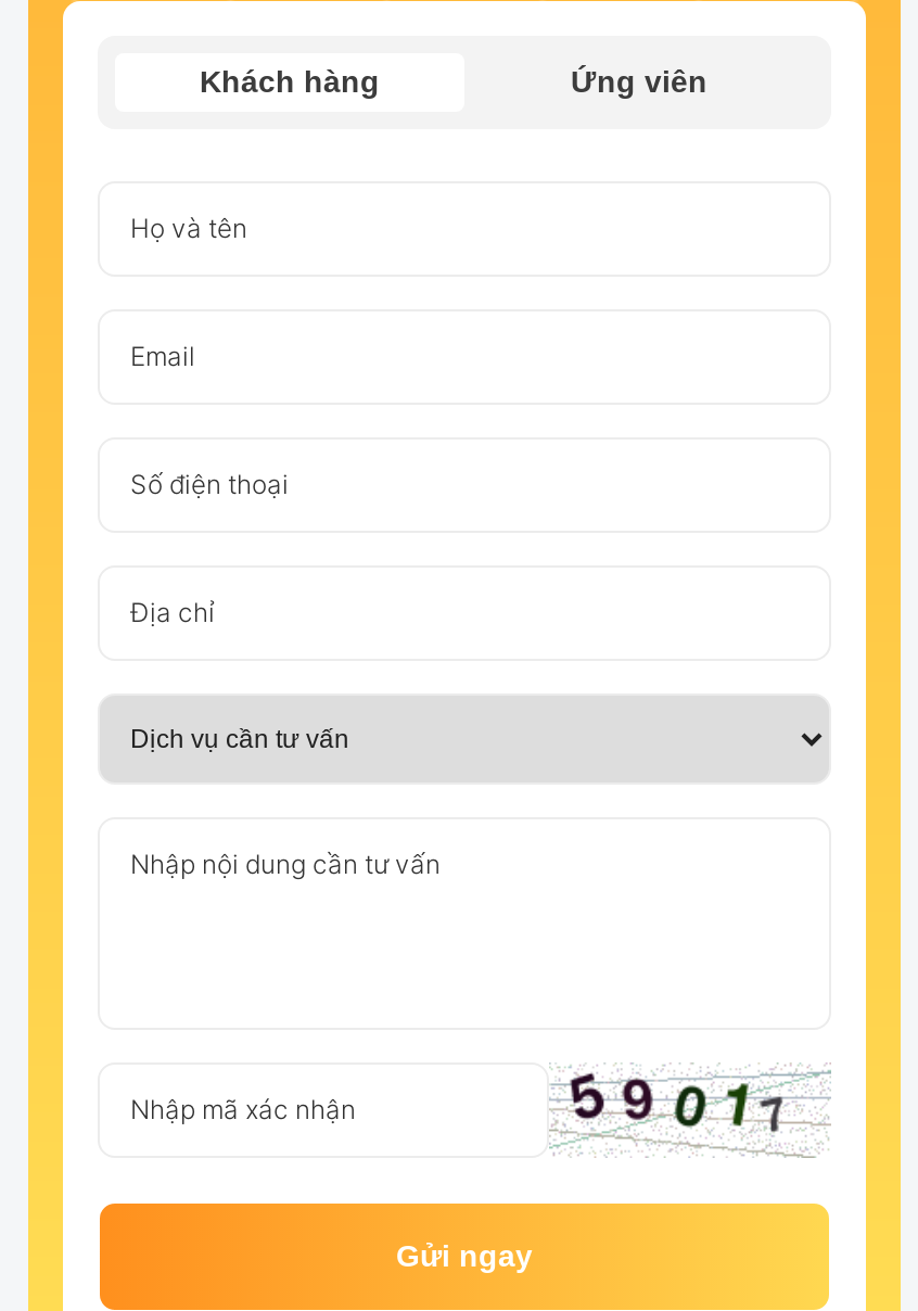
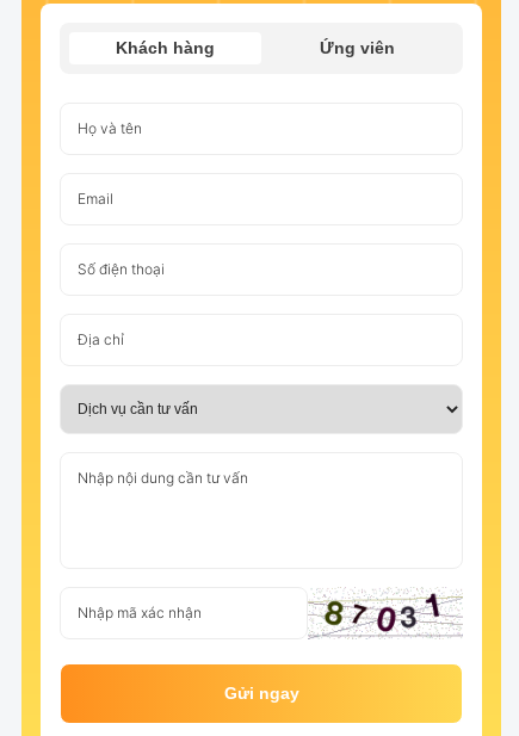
- [image]
+ [image]
